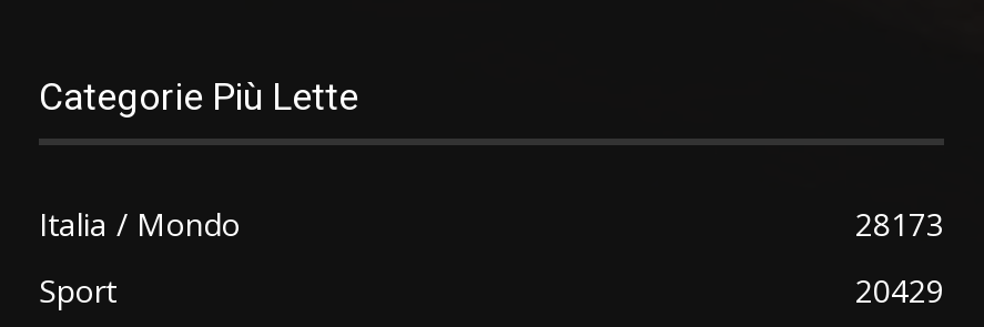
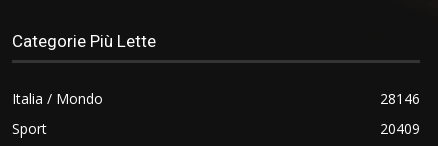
- 28173
+ 28146

- 20429
+ 20409
